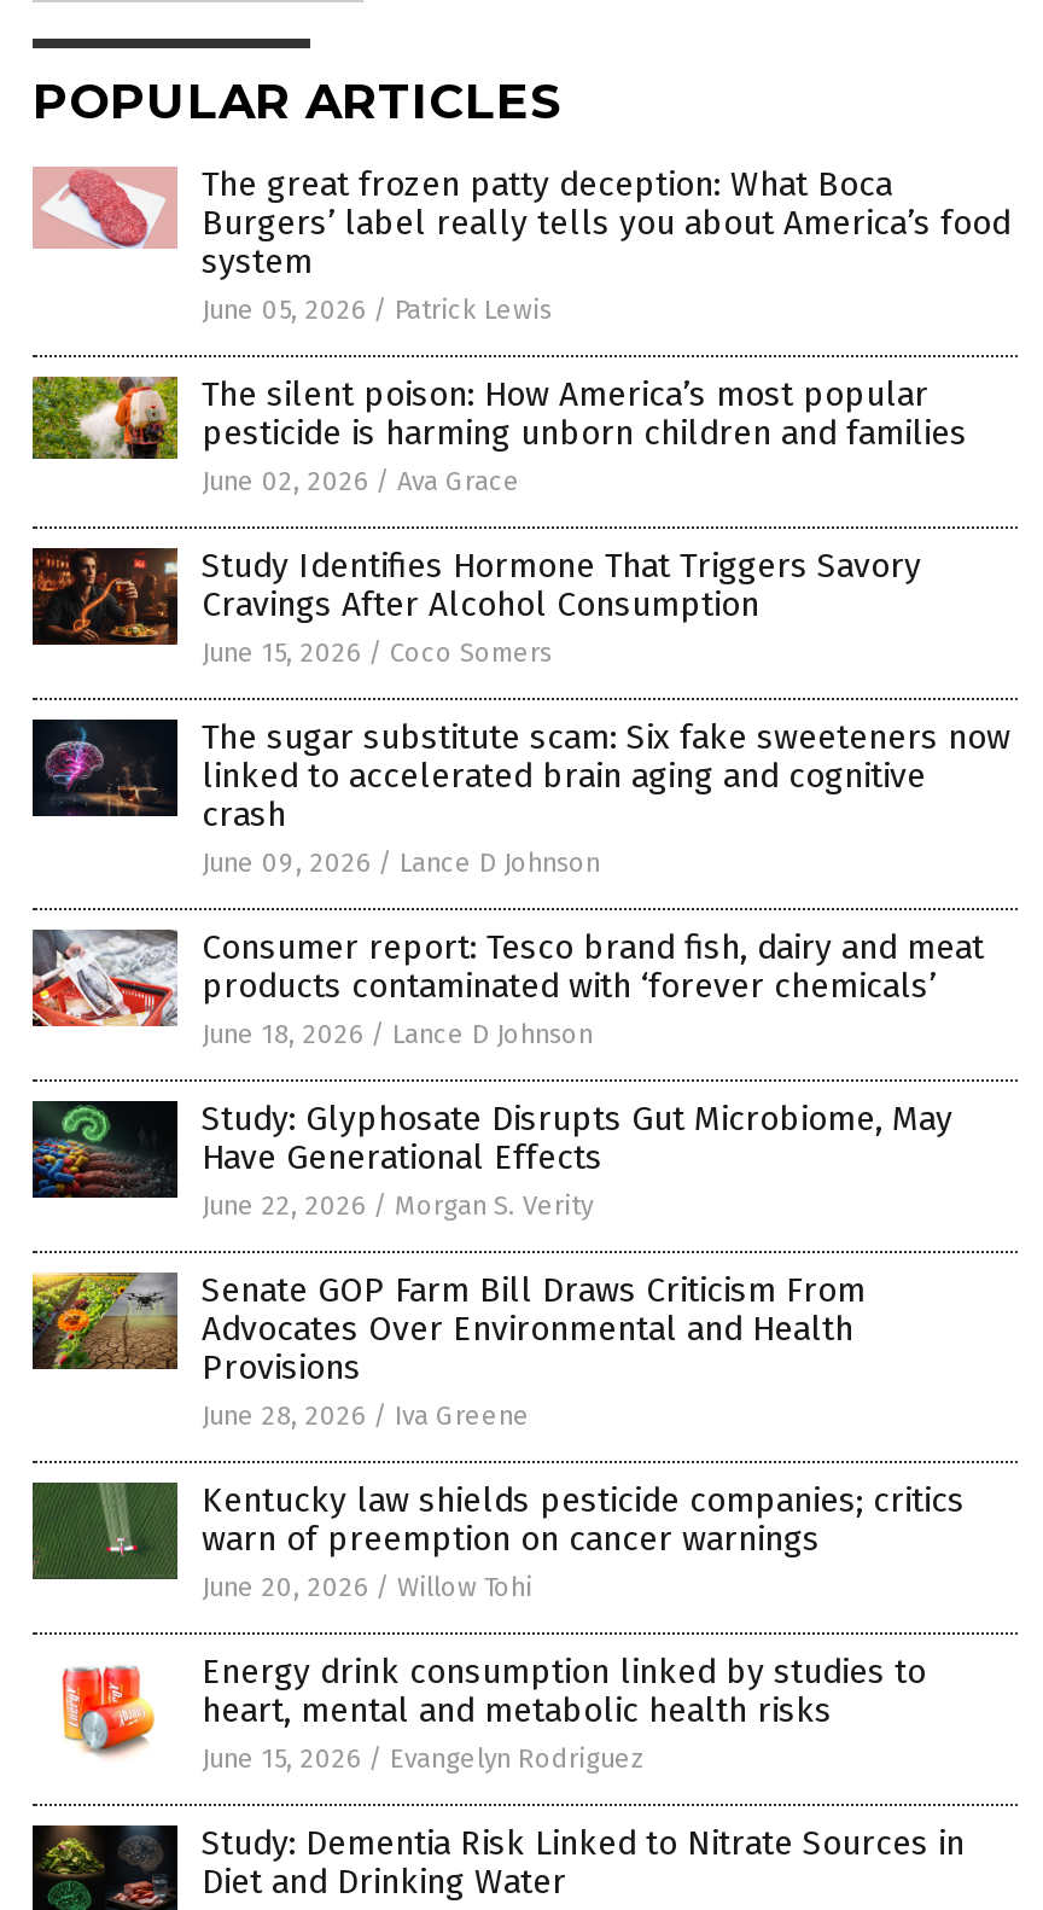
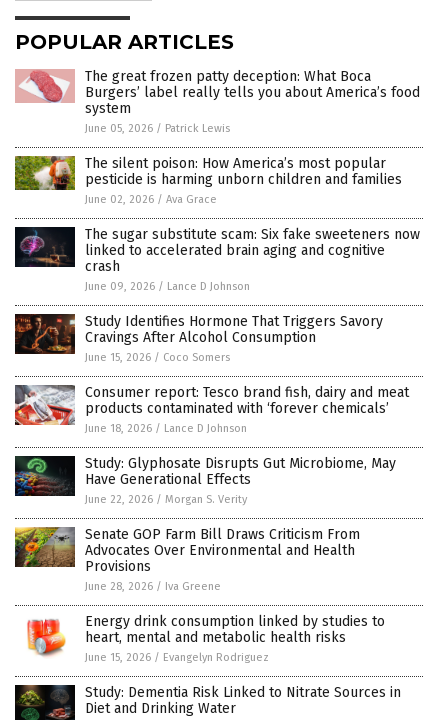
moved down: [image] | Study Identifies Hormone That Triggers Savory | Cravings After Alcohol Consumption | June 15, 2026 / Coco Somers

- [image]
- Kentucky law shields pesticide companies; critics
- warn of preemption on cancer warnings
- June 20, 2026 / Willow Tohi
